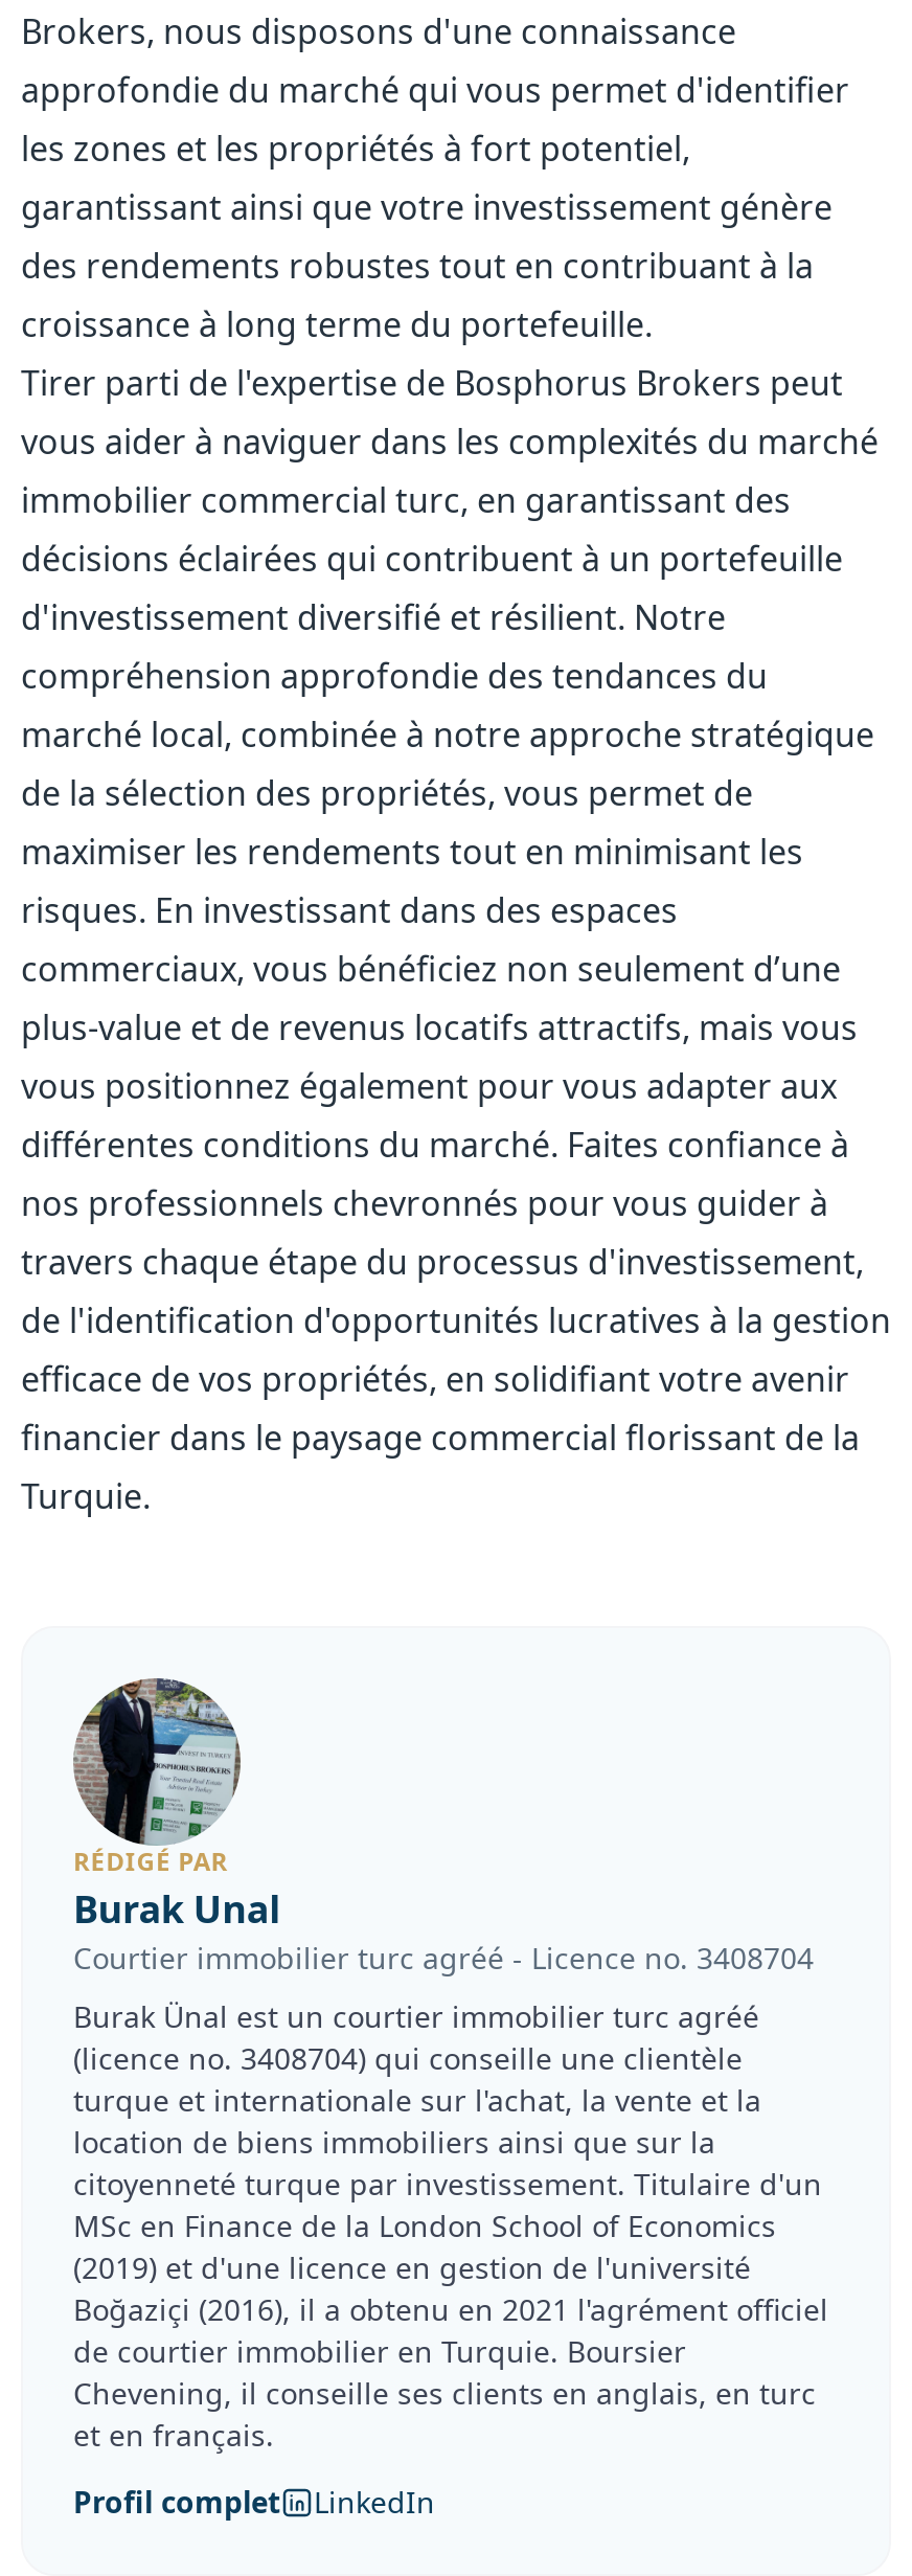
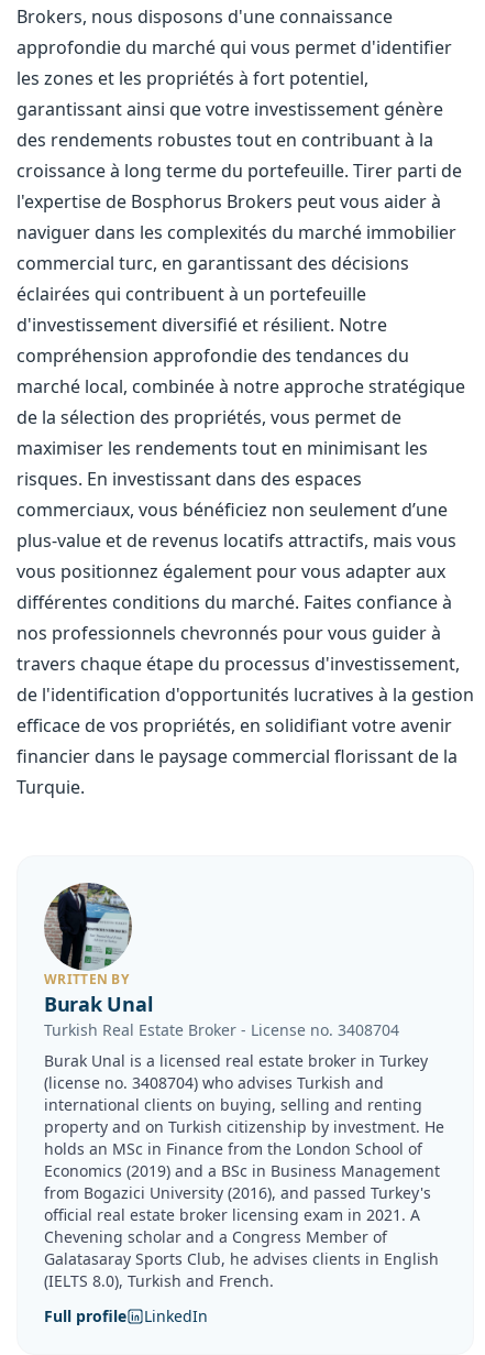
- RÉDIGÉ PAR
+ WRITTEN BY

- Courtier immobilier turc agréé - Licence no. 3408704
+ Turkish Real Estate Broker - License no. 3408704

- Burak Ünal est un courtier immobilier turc agréé
- (licence no. 3408704) qui conseille une clientèle
- turque et internationale sur l'achat, la vente et la
- location de biens immobiliers ainsi que sur la
- citoyenneté turque par investissement. Titulaire d'un
- MSc en Finance de la London School of Economics
- (2019) et d'une licence en gestion de l'université
- Boğaziçi (2016), il a obtenu en 2021 l'agrément officiel
- de courtier immobilier en Turquie. Boursier
- Chevening, il conseille ses clients en anglais, en turc
- et en français.
+ Burak Unal is a licensed real estate broker in Turkey
+ (license no. 3408704) who advises Turkish and
+ international clients on buying, selling and renting
+ property and on Turkish citizenship by investment. He
+ holds an MSc in Finance from the London School of
+ Economics (2019) and a BSc in Business Management
+ from Bogazici University (2016), and passed Turkey's
+ official real estate broker licensing exam in 2021. A
+ Chevening scholar and a Congress Member of
+ Galatasaray Sports Club, he advises clients in English
+ (IELTS 8.0), Turkish and French.

- Profil complet
+ Full profile
